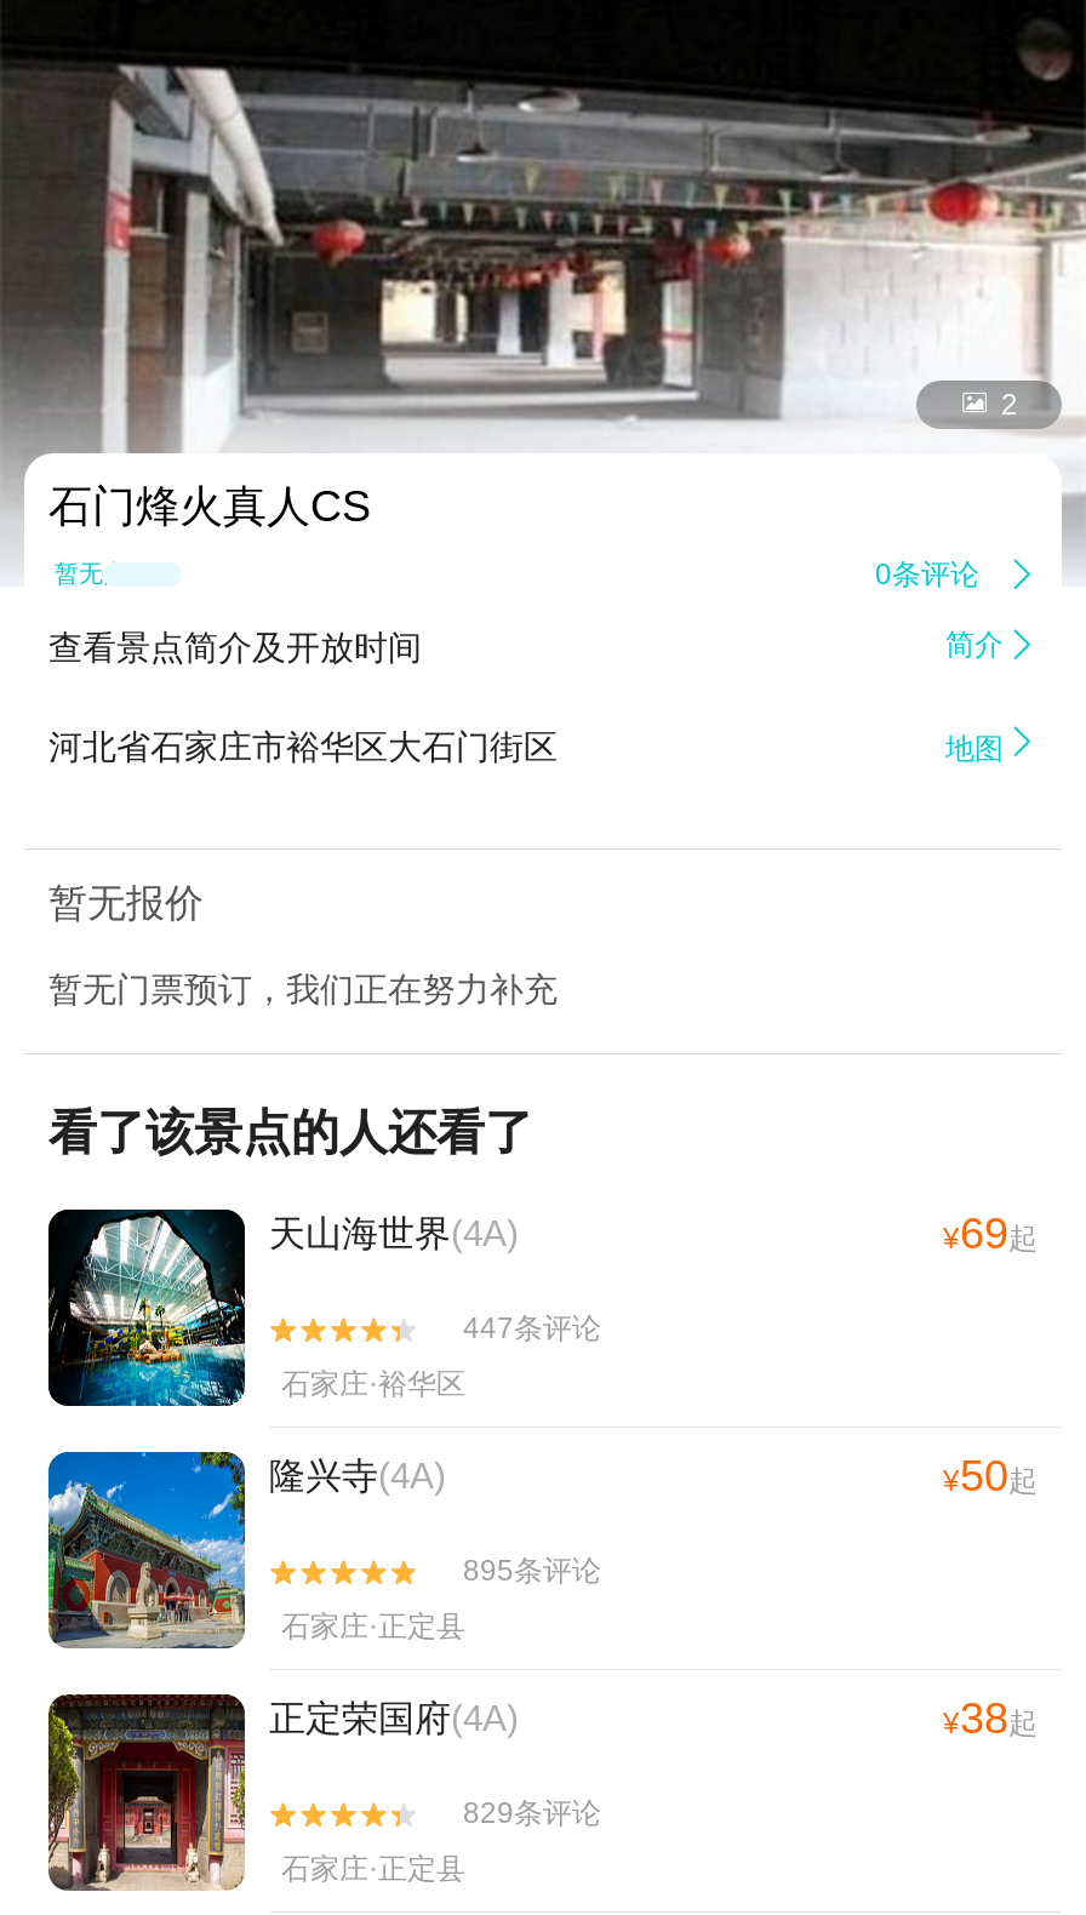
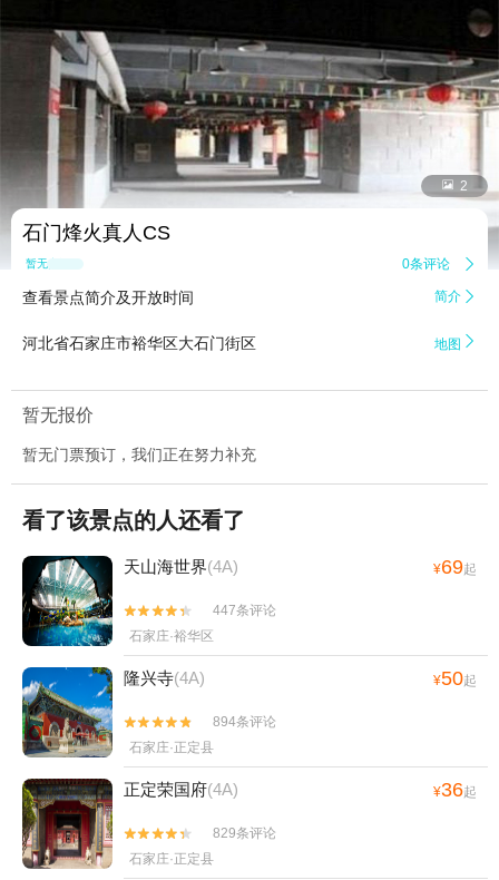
- 895条评论
+ 894条评论

- ¥38起
+ ¥36起
